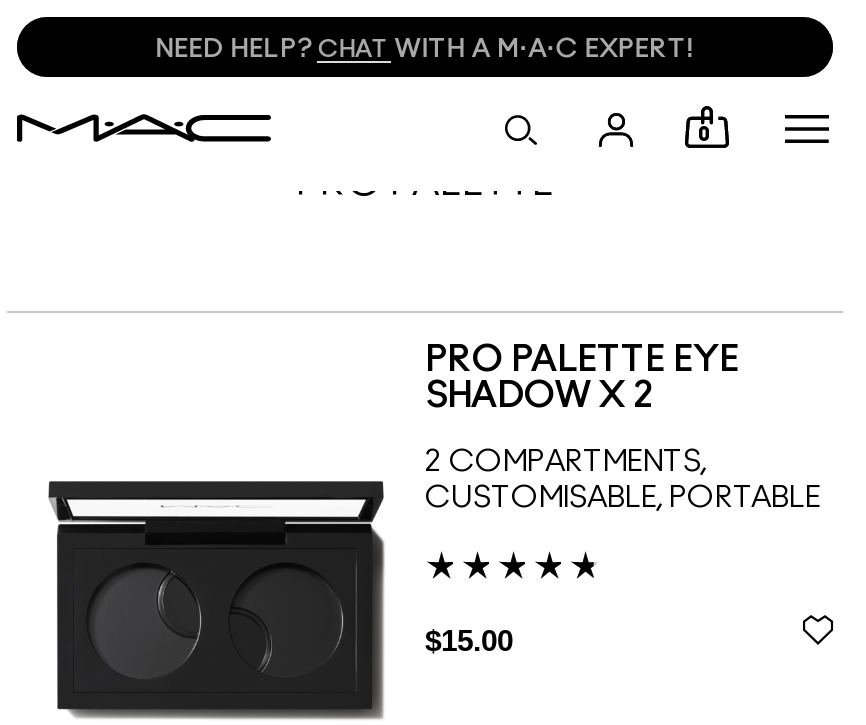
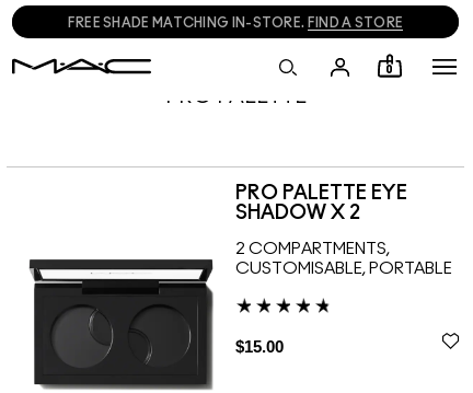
- NEED HELP? CHAT WITH A M·A·C EXPERT!
+ FREE SHADE MATCHING IN-STORE. FIND A STORE
